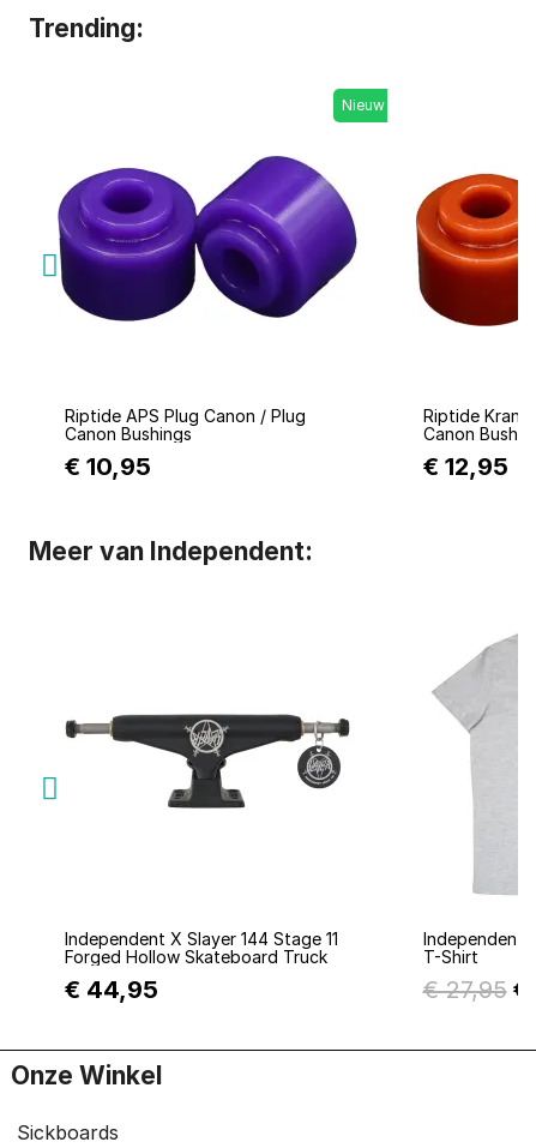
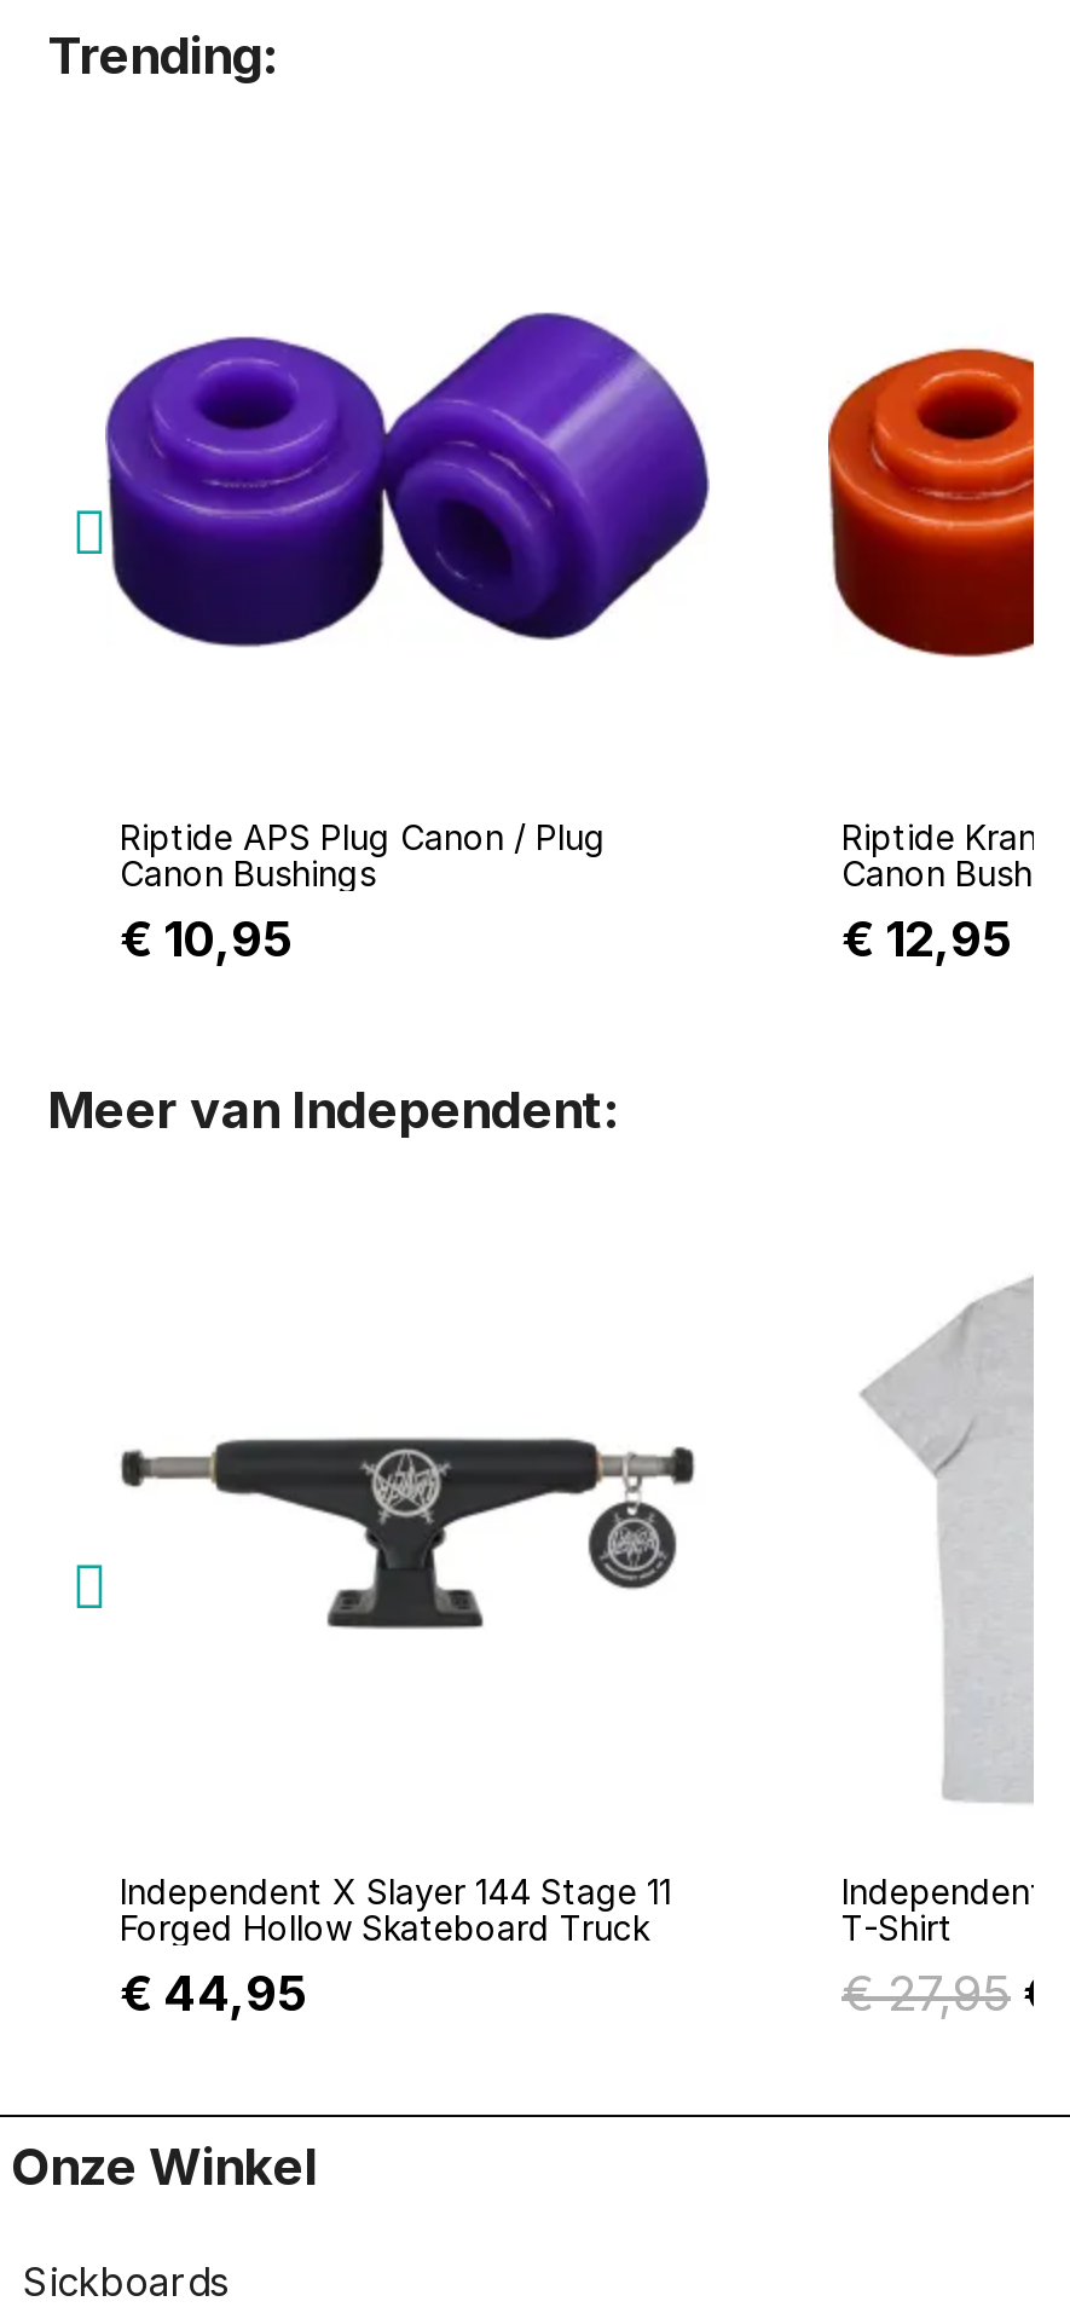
- Nieuw
